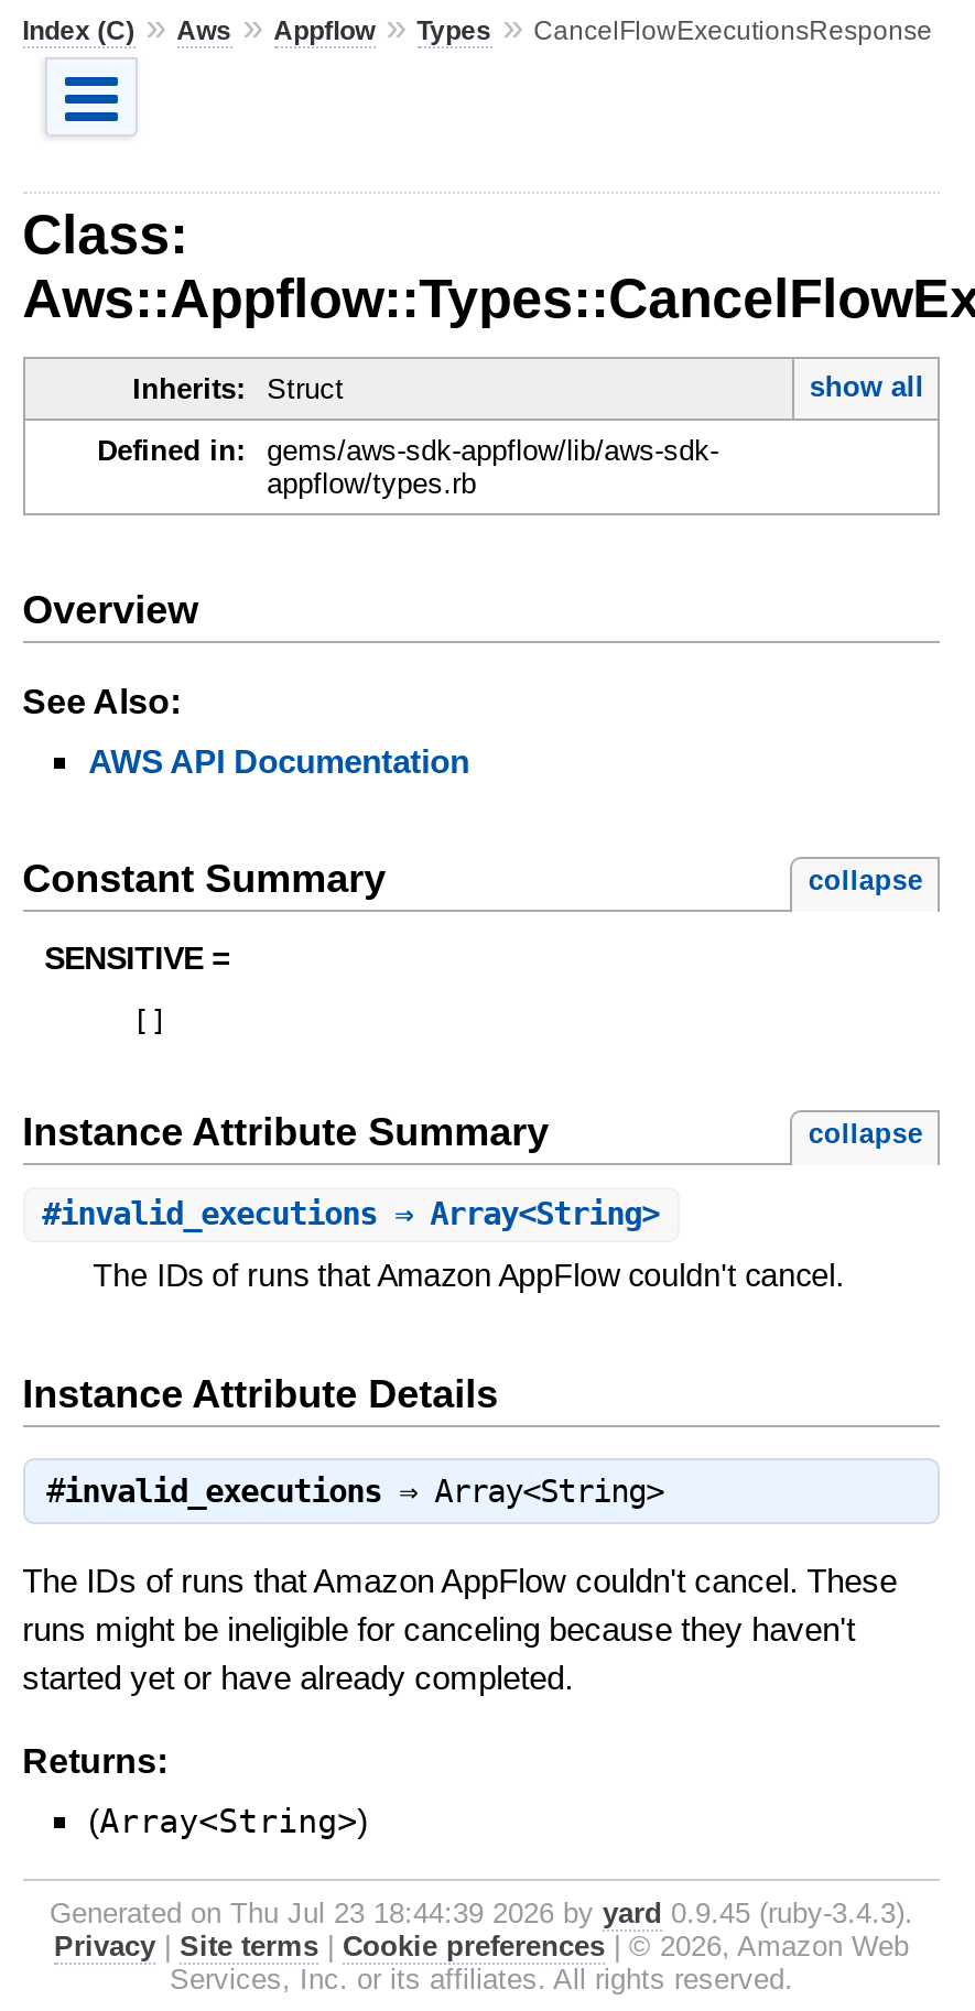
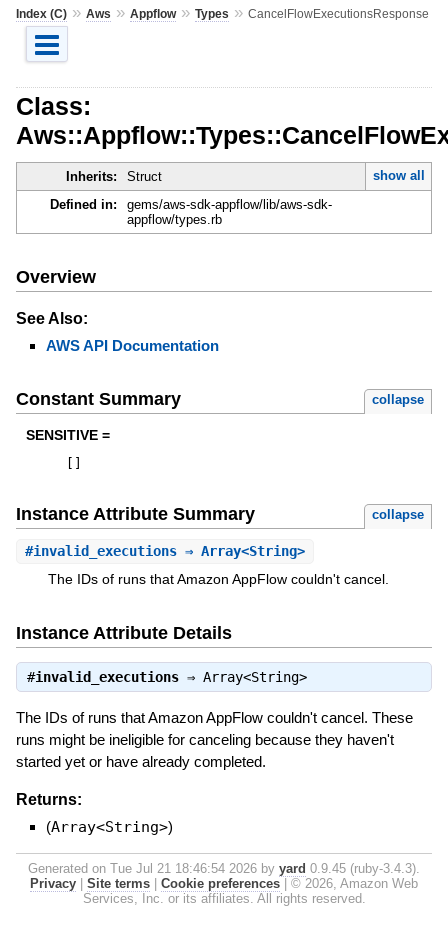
- Generated on Thu Jul 23 18:44:39 2026 by yard 0.9.45 (ruby-3.4.3).
+ Generated on Tue Jul 21 18:46:54 2026 by yard 0.9.45 (ruby-3.4.3).
